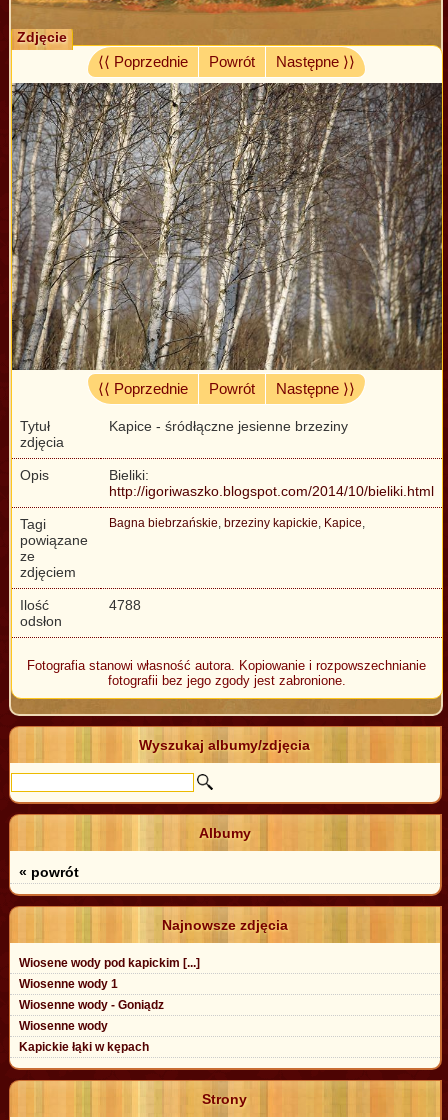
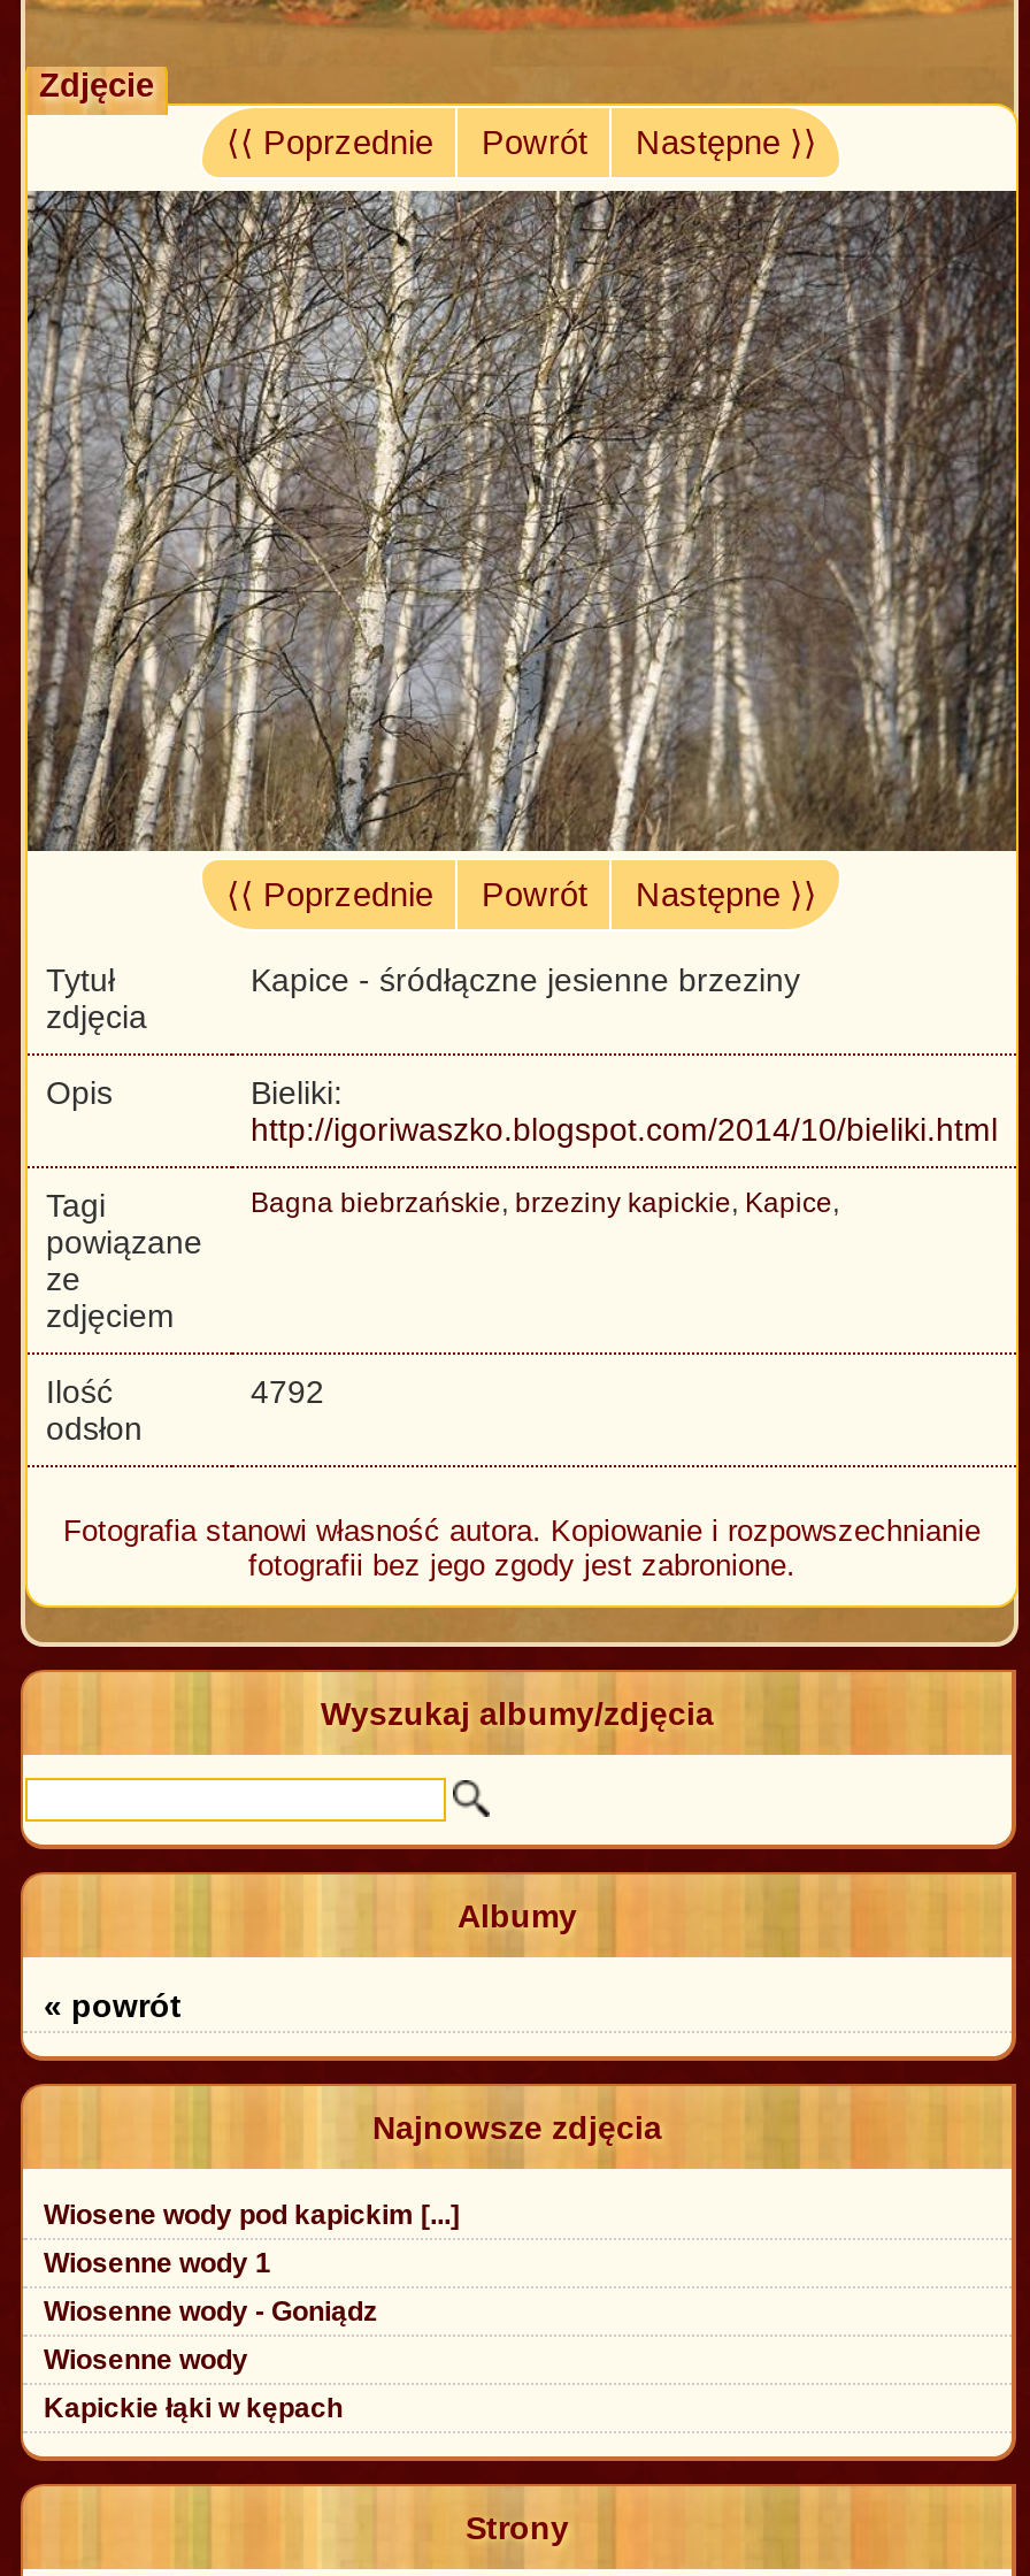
- 4788
+ 4792
